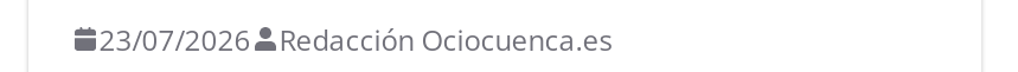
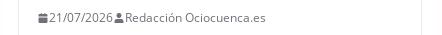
- 23/07/2026 Redacción Ociocuenca.es
+ 21/07/2026 Redacción Ociocuenca.es
